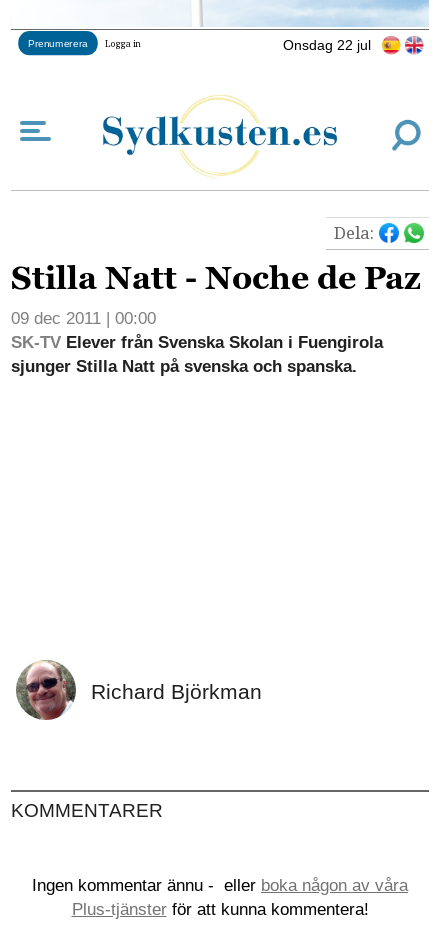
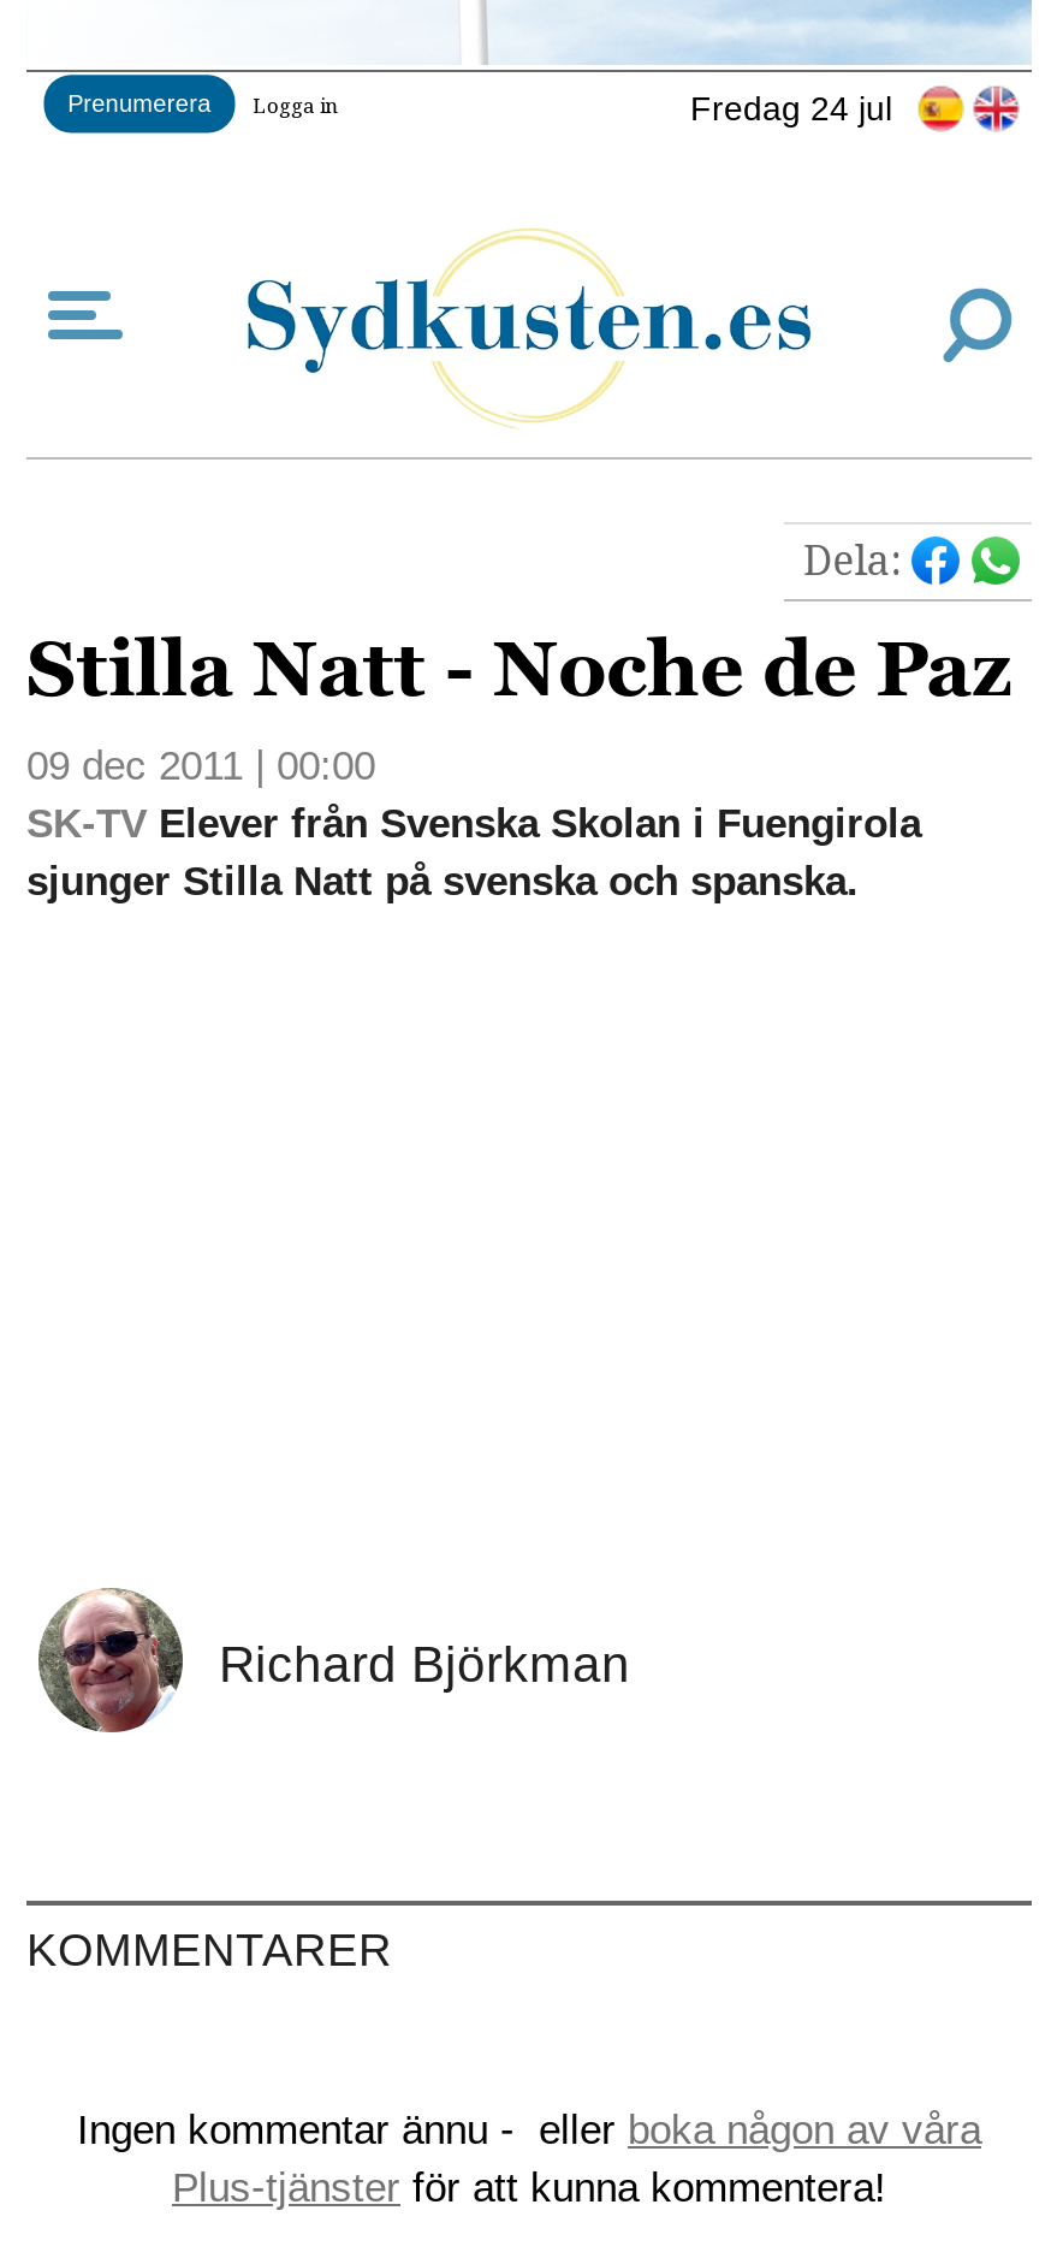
- Onsdag 22 jul
+ Fredag 24 jul
